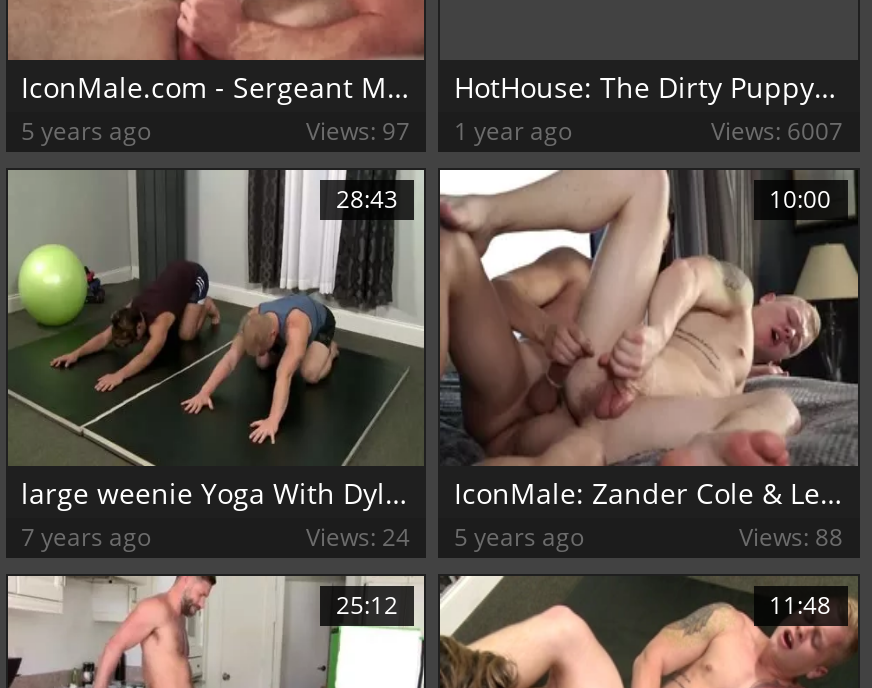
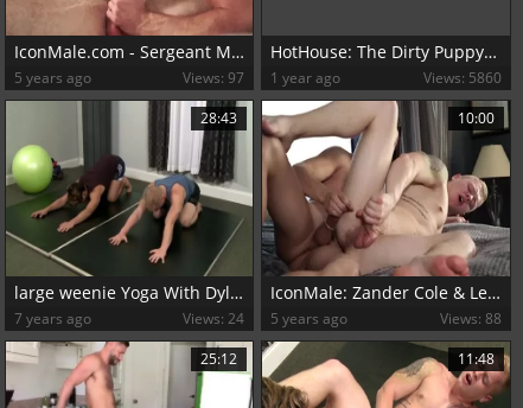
- Views: 6007
+ Views: 5860
